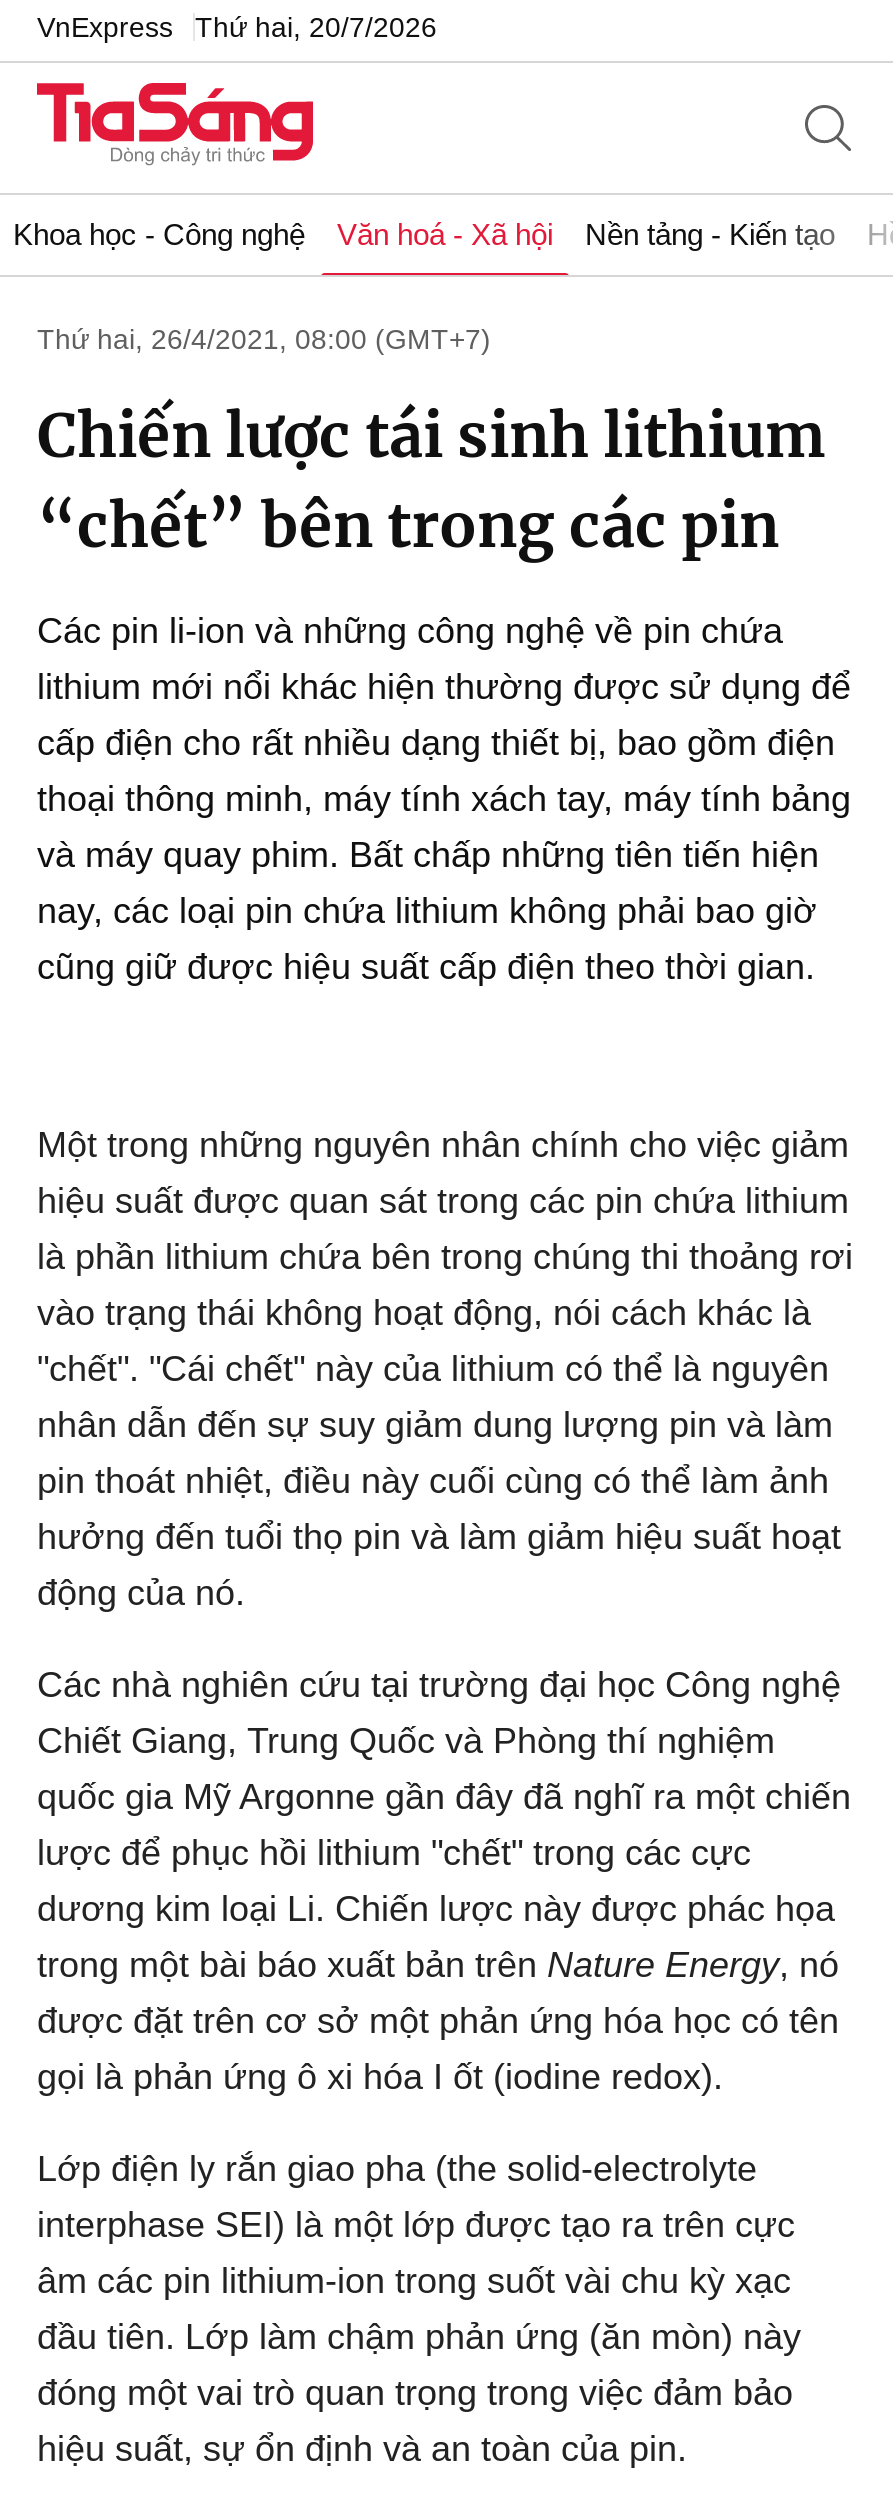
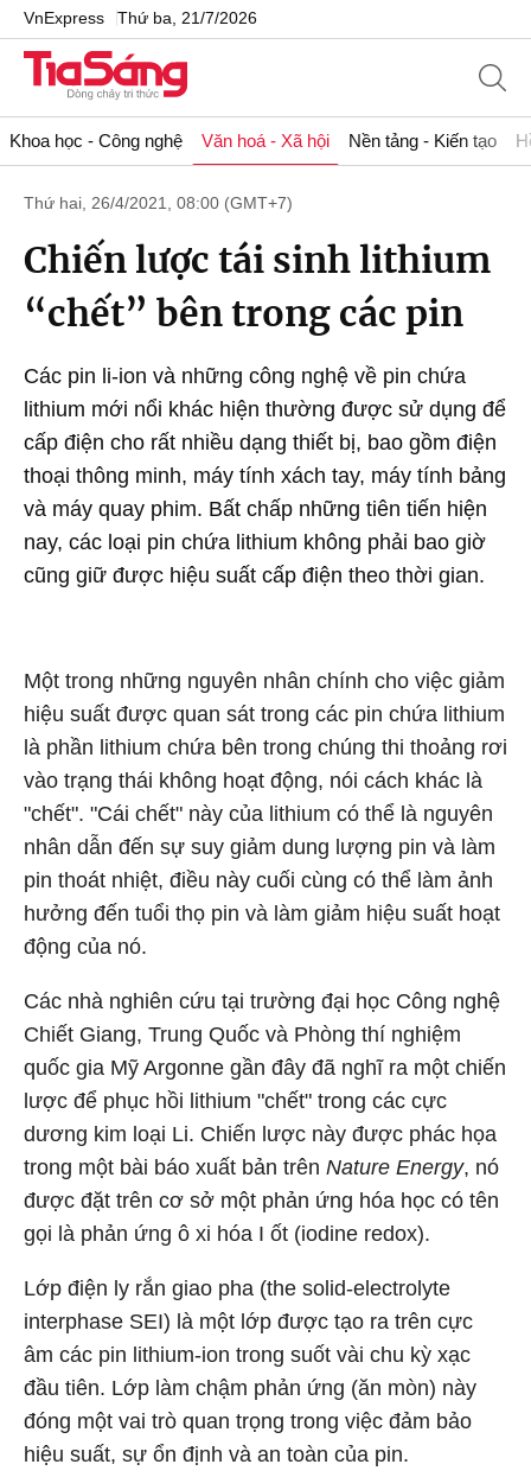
- VnExpress Thứ hai, 20/7/2026
+ VnExpress Thứ ba, 21/7/2026
